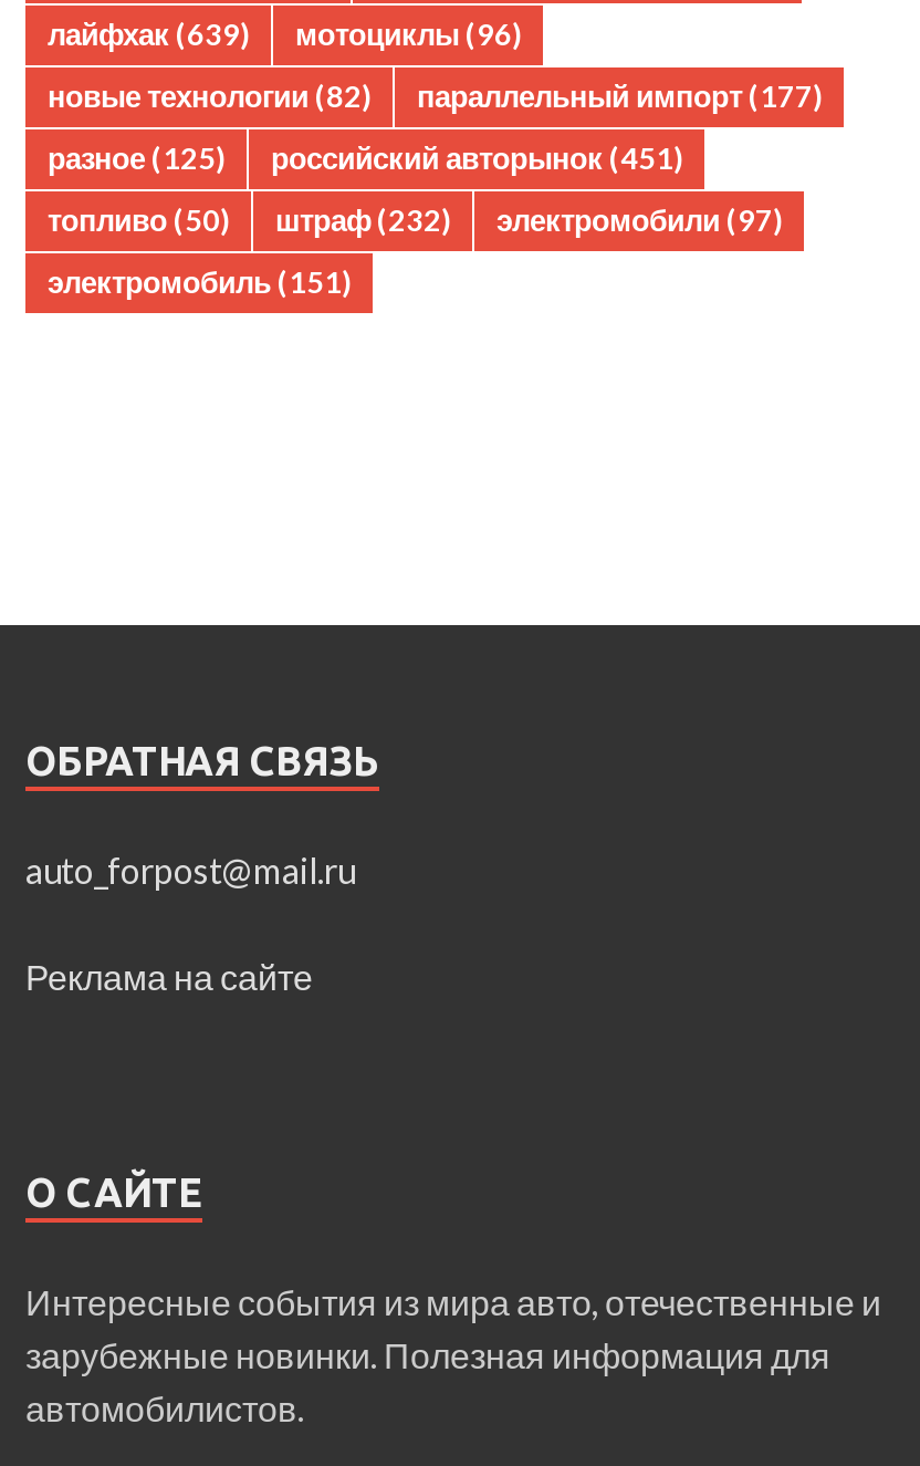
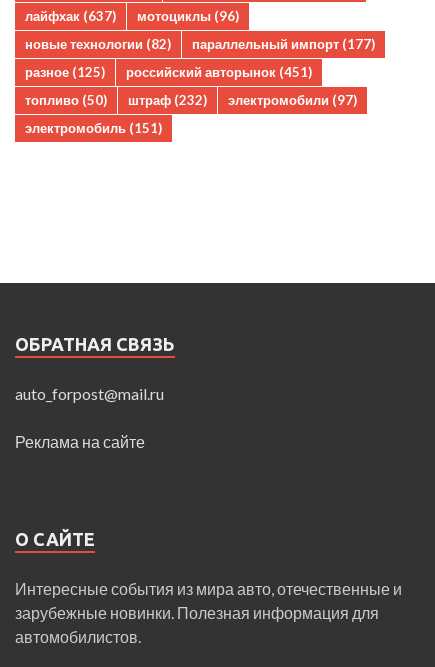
- лайфхак (639) мотоциклы (96)
+ лайфхак (637) мотоциклы (96)
